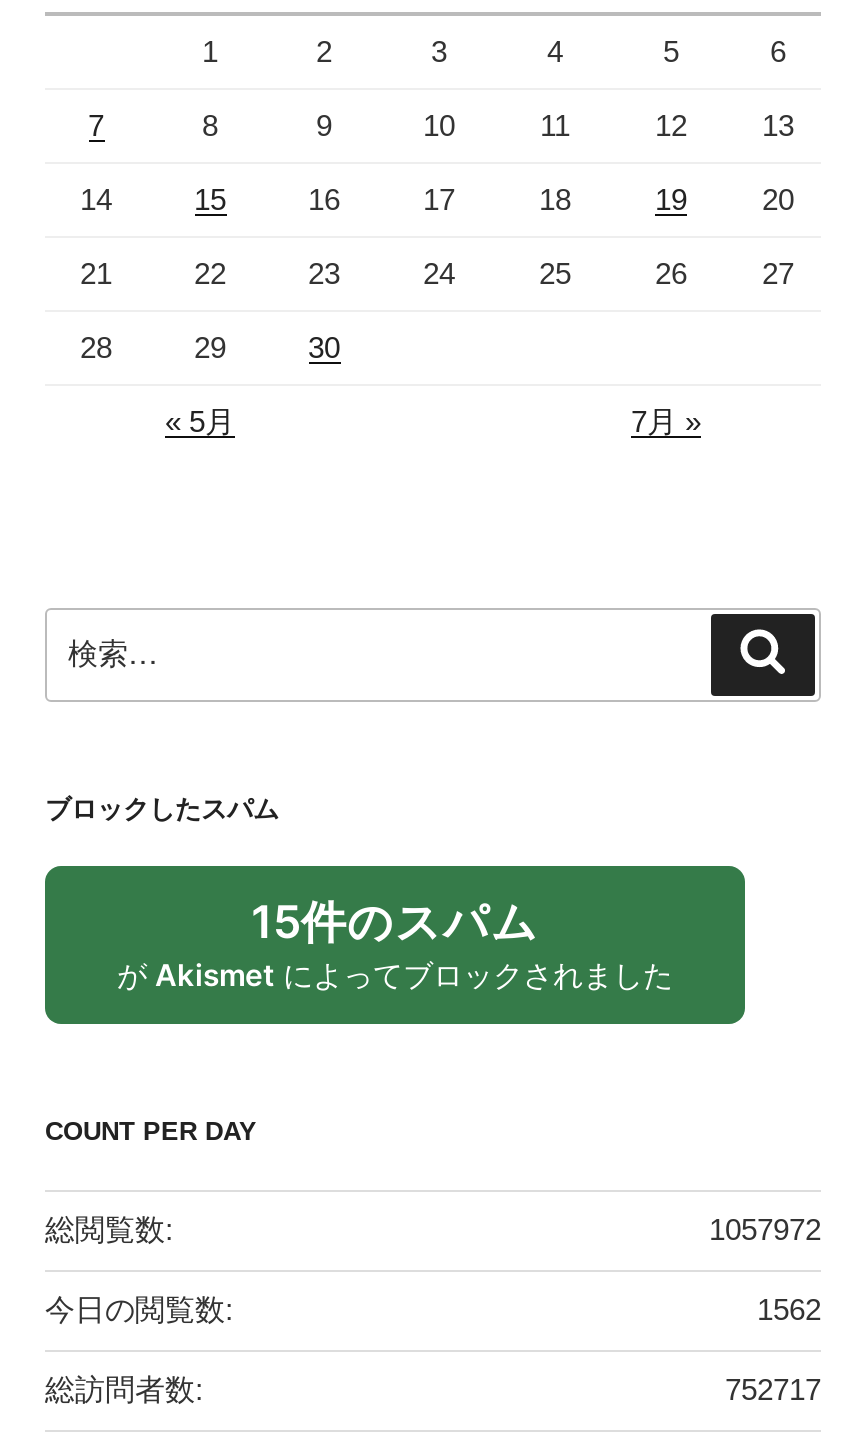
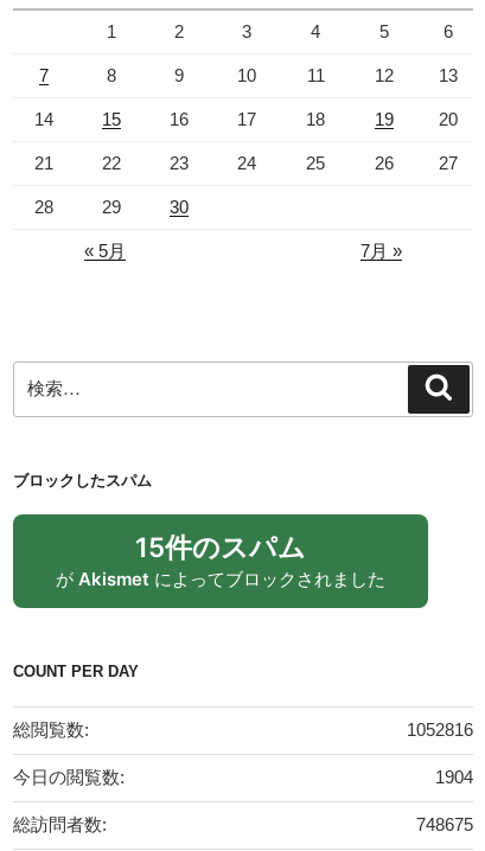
- 1057972
+ 1052816

- 1562
+ 1904

- 752717
+ 748675
